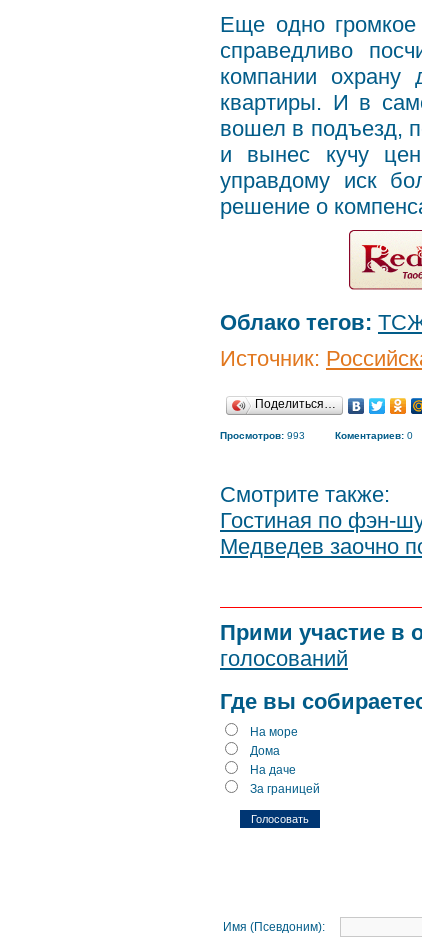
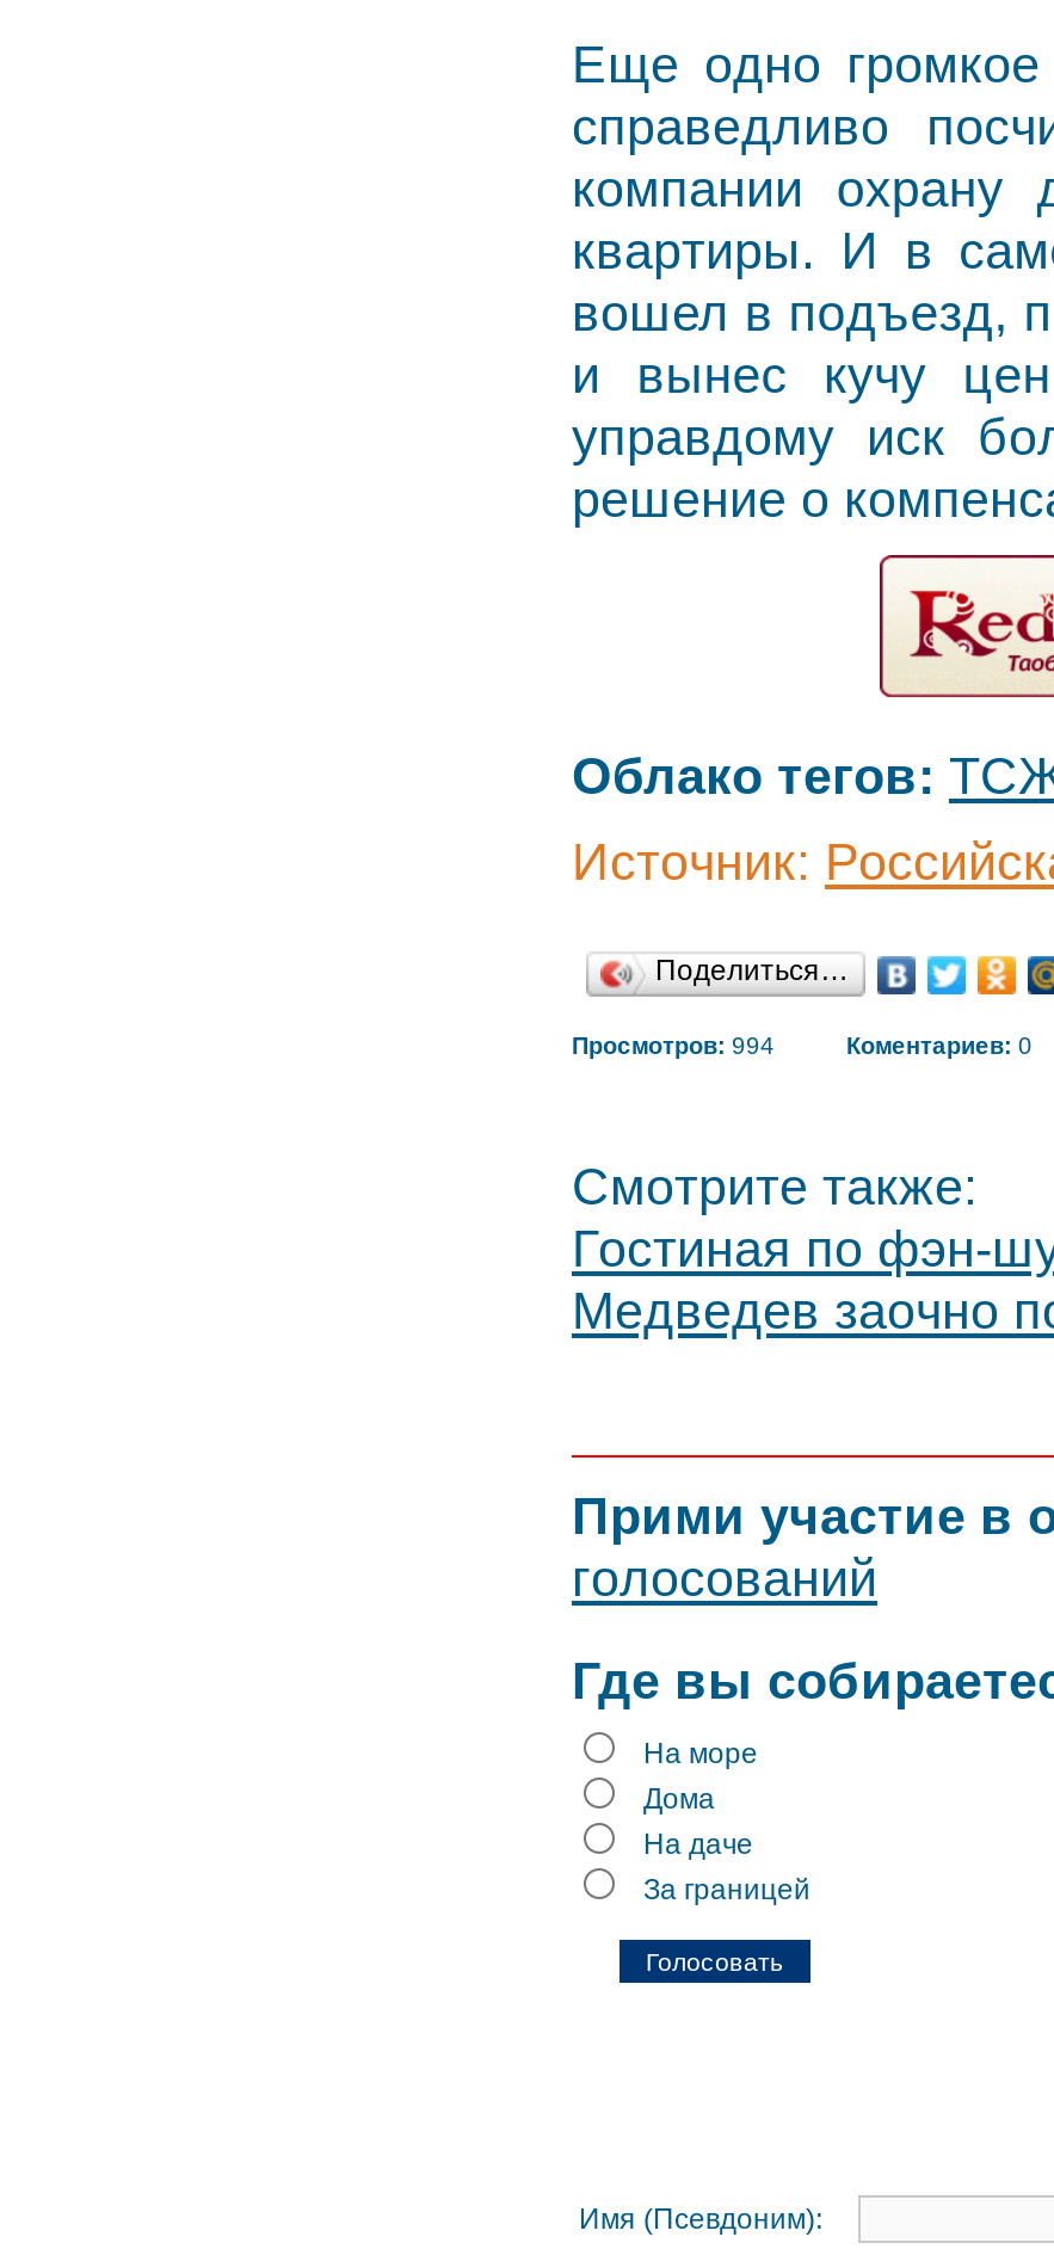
- Просмотров: 993
+ Просмотров: 994
